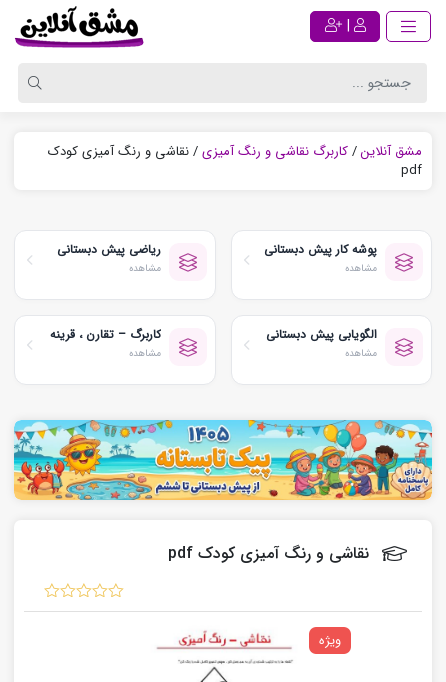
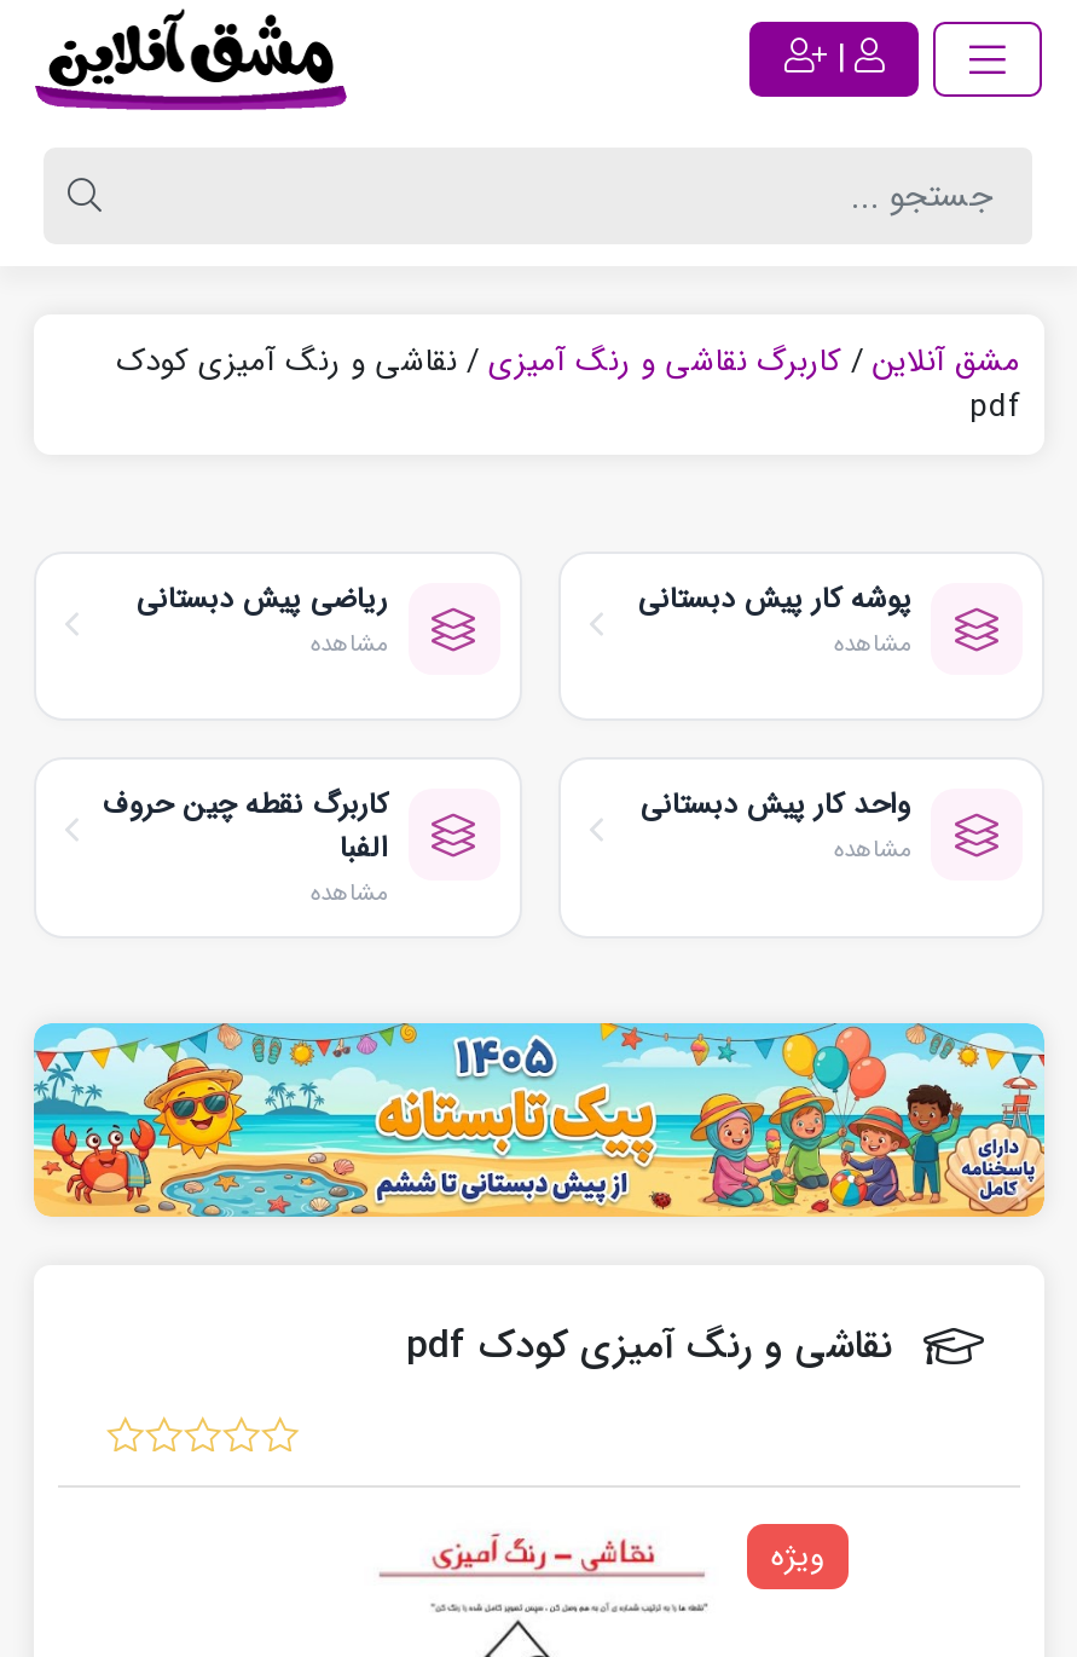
- کاربرگ – تقارن ، قرینه
+ کاربرگ نقطه چین حروف
+ الفبا

- الگویابی پیش دبستانی
+ واحد کار پیش دبستانی
